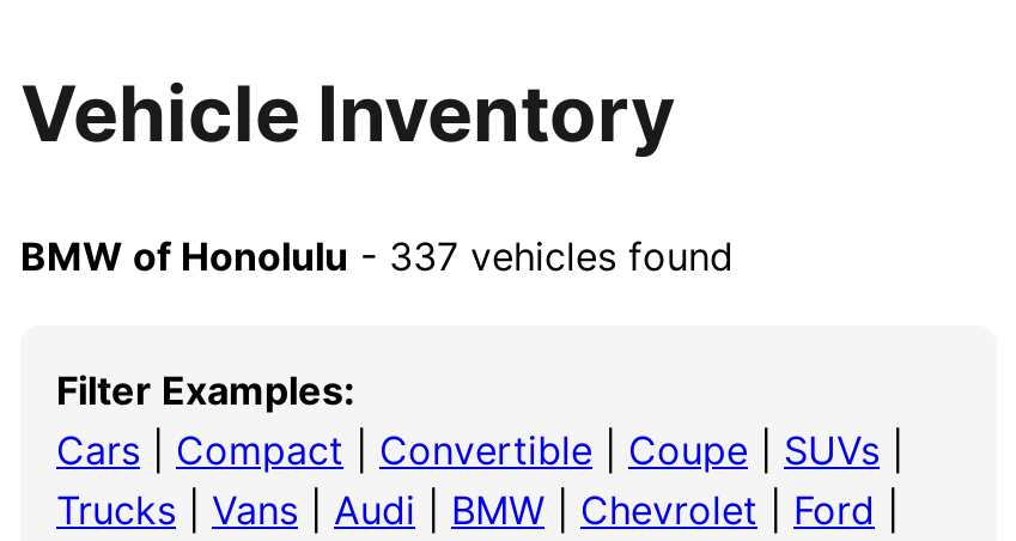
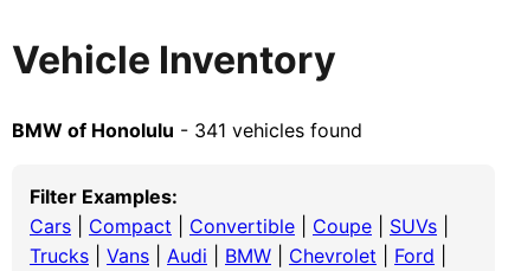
- BMW of Honolulu - 337 vehicles found
+ BMW of Honolulu - 341 vehicles found
